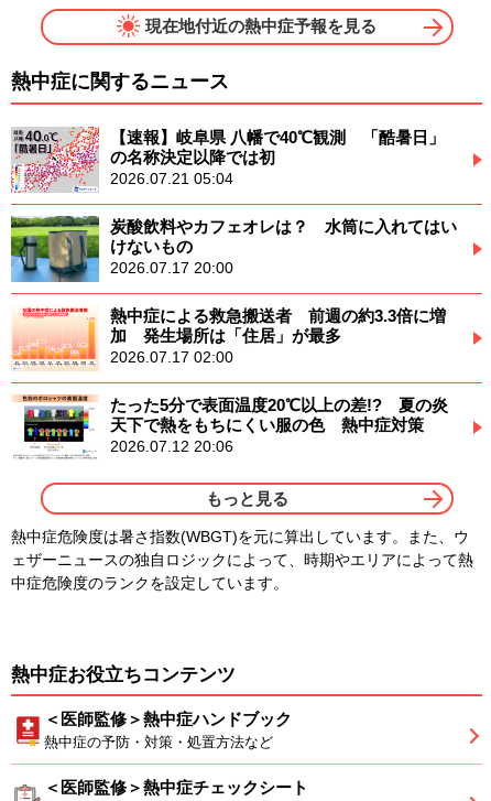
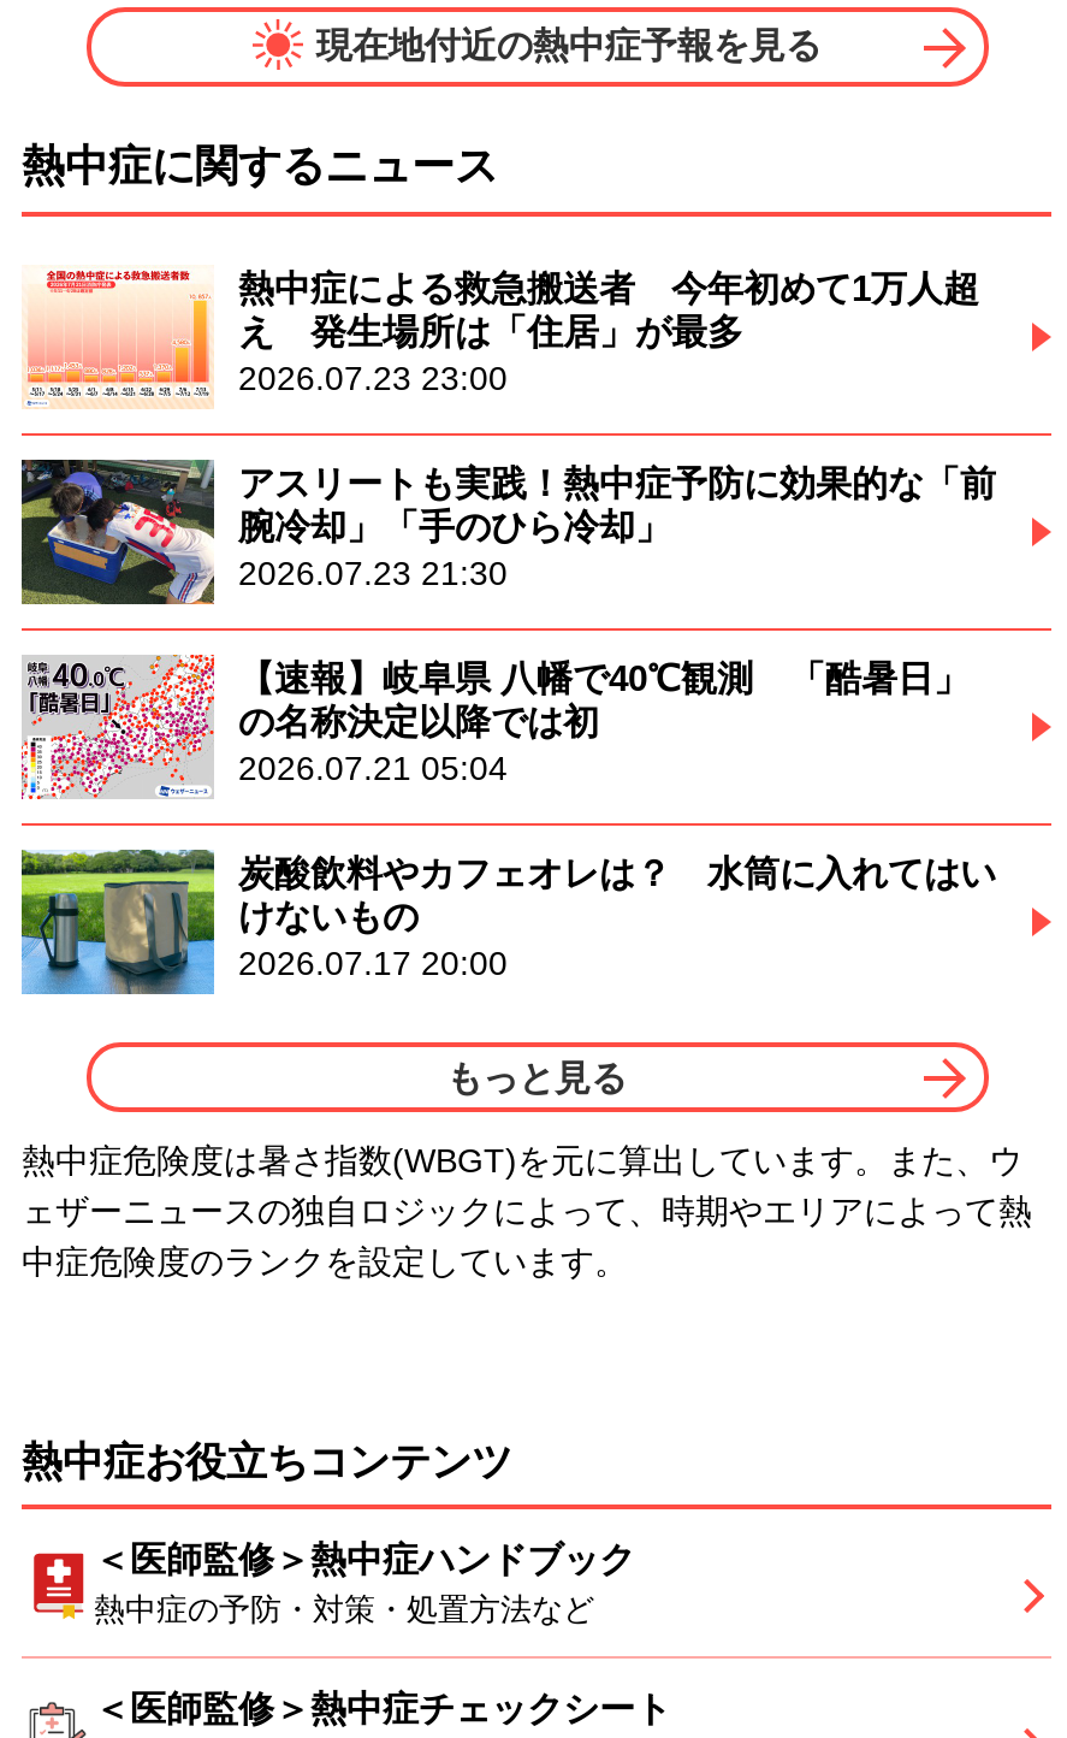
+ [image]
+ 熱中症による救急搬送者 今年初めて1万人超
+ え 発生場所は「住居」が最多
+ 2026.07.23 23:00
+ アスリートも実践！熱中症予防に効果的な「前
+ 腕冷却」「手のひら冷却」
+ 2026.07.23 21:30

moved down: [image] | 【速報】岐阜県 八幡で40℃観測 「酷暑日」 | の名称決定以降では初 | 2026.07.21 05:04 | 炭酸飲料やカフェオレは？ 水筒に入れてはい | けないもの | 2026.07.17 20:00

moved up: [image]

- [image]
- 熱中症による救急搬送者 前週の約3.3倍に増
- 加 発生場所は「住居」が最多
- 2026.07.17 02:00
- たった5分で表面温度20℃以上の差!? 夏の炎
- 天下で熱をもちにくい服の色 熱中症対策
- 2026.07.12 20:06
